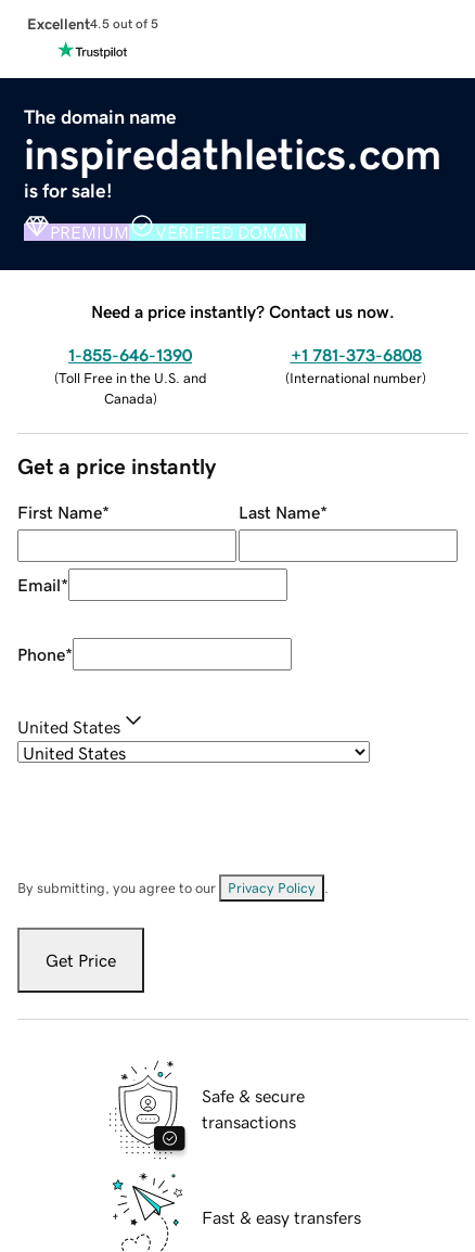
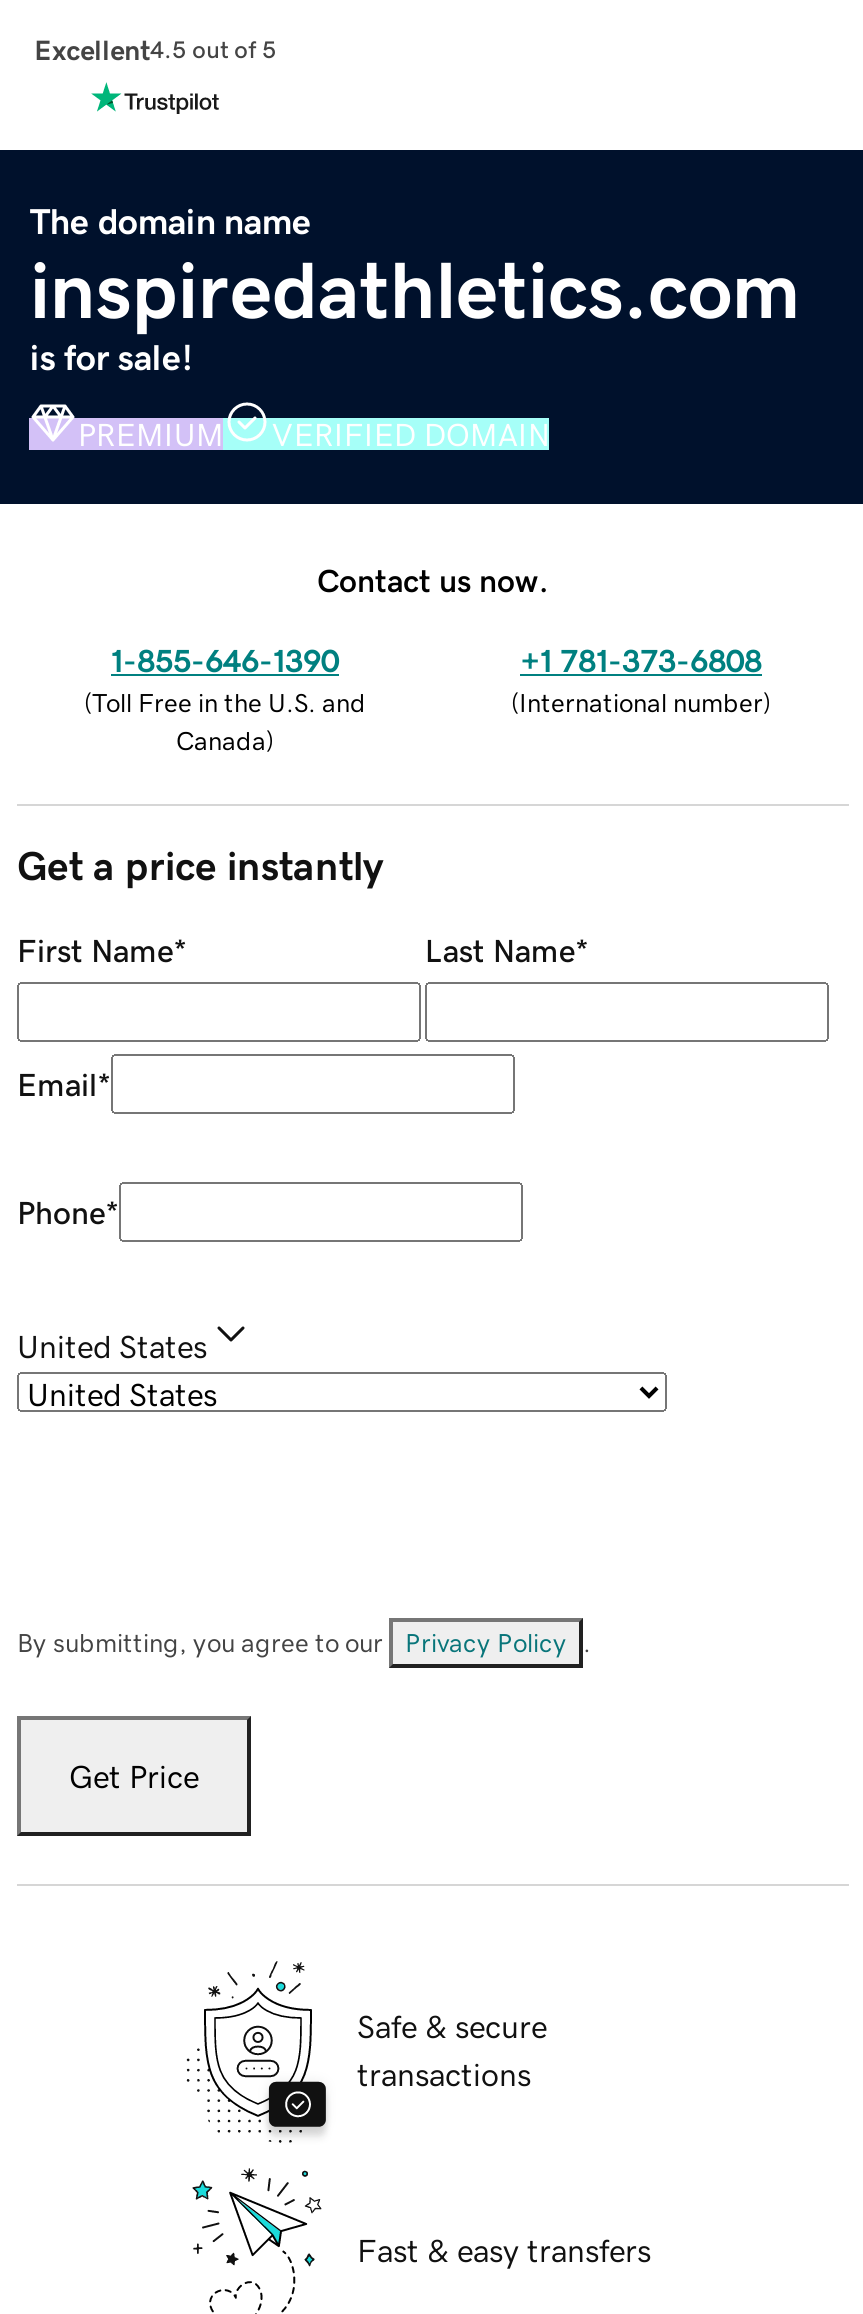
- Need a price instantly? Contact us now.
+ Contact us now.
